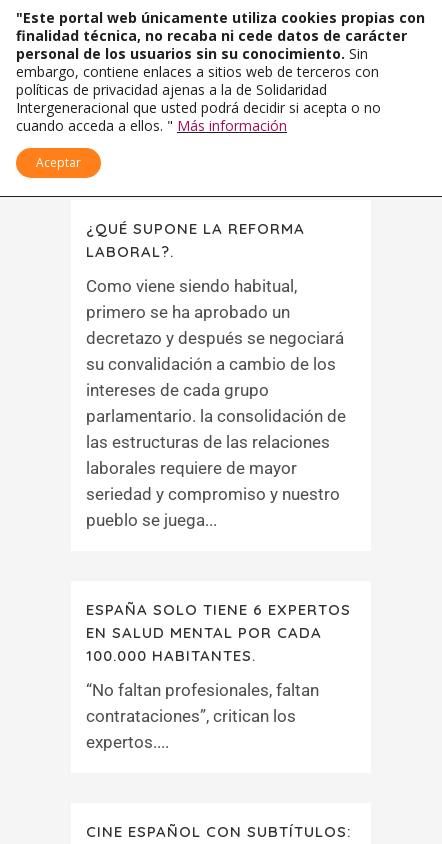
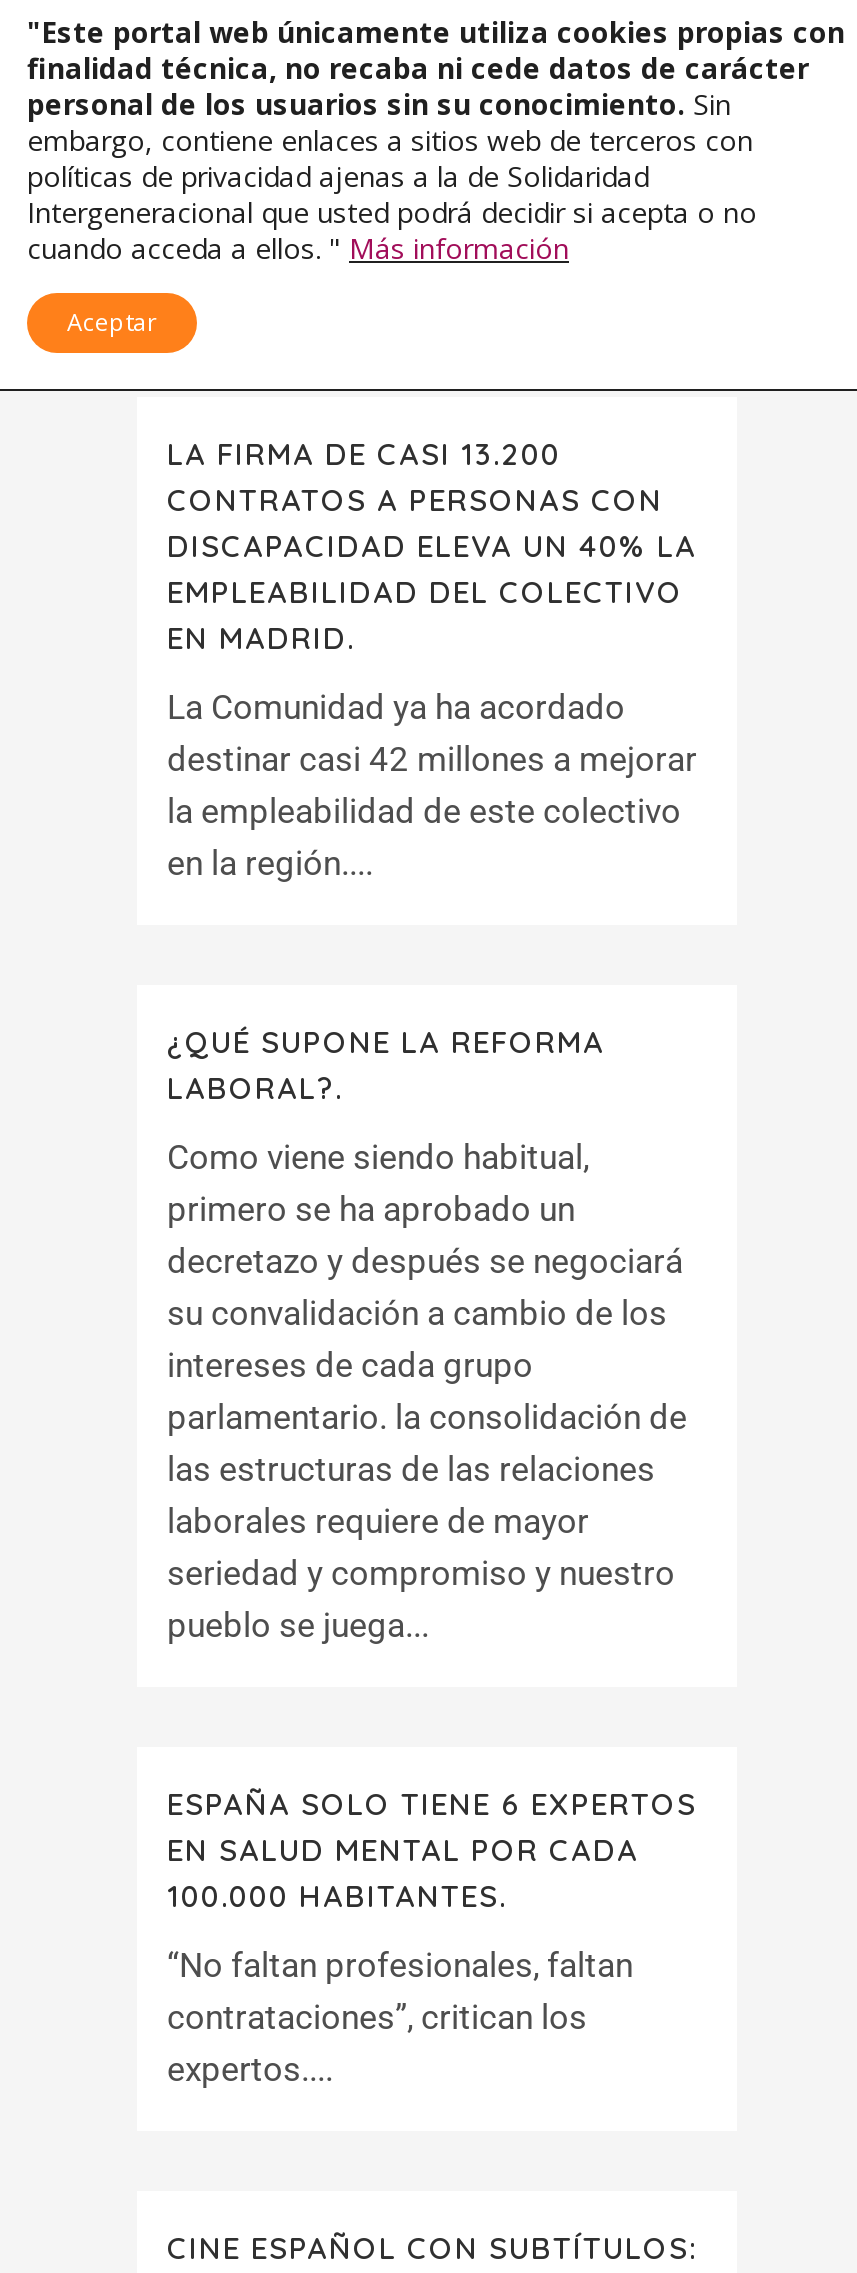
+ LA FIRMA DE CASI 13.200
+ CONTRATOS A PERSONAS CON
+ DISCAPACIDAD ELEVA UN 40% LA
+ EMPLEABILIDAD DEL COLECTIVO
+ EN MADRID.
+ La Comunidad ya ha acordado
+ destinar casi 42 millones a mejorar
+ la empleabilidad de este colectivo
+ en la región....
